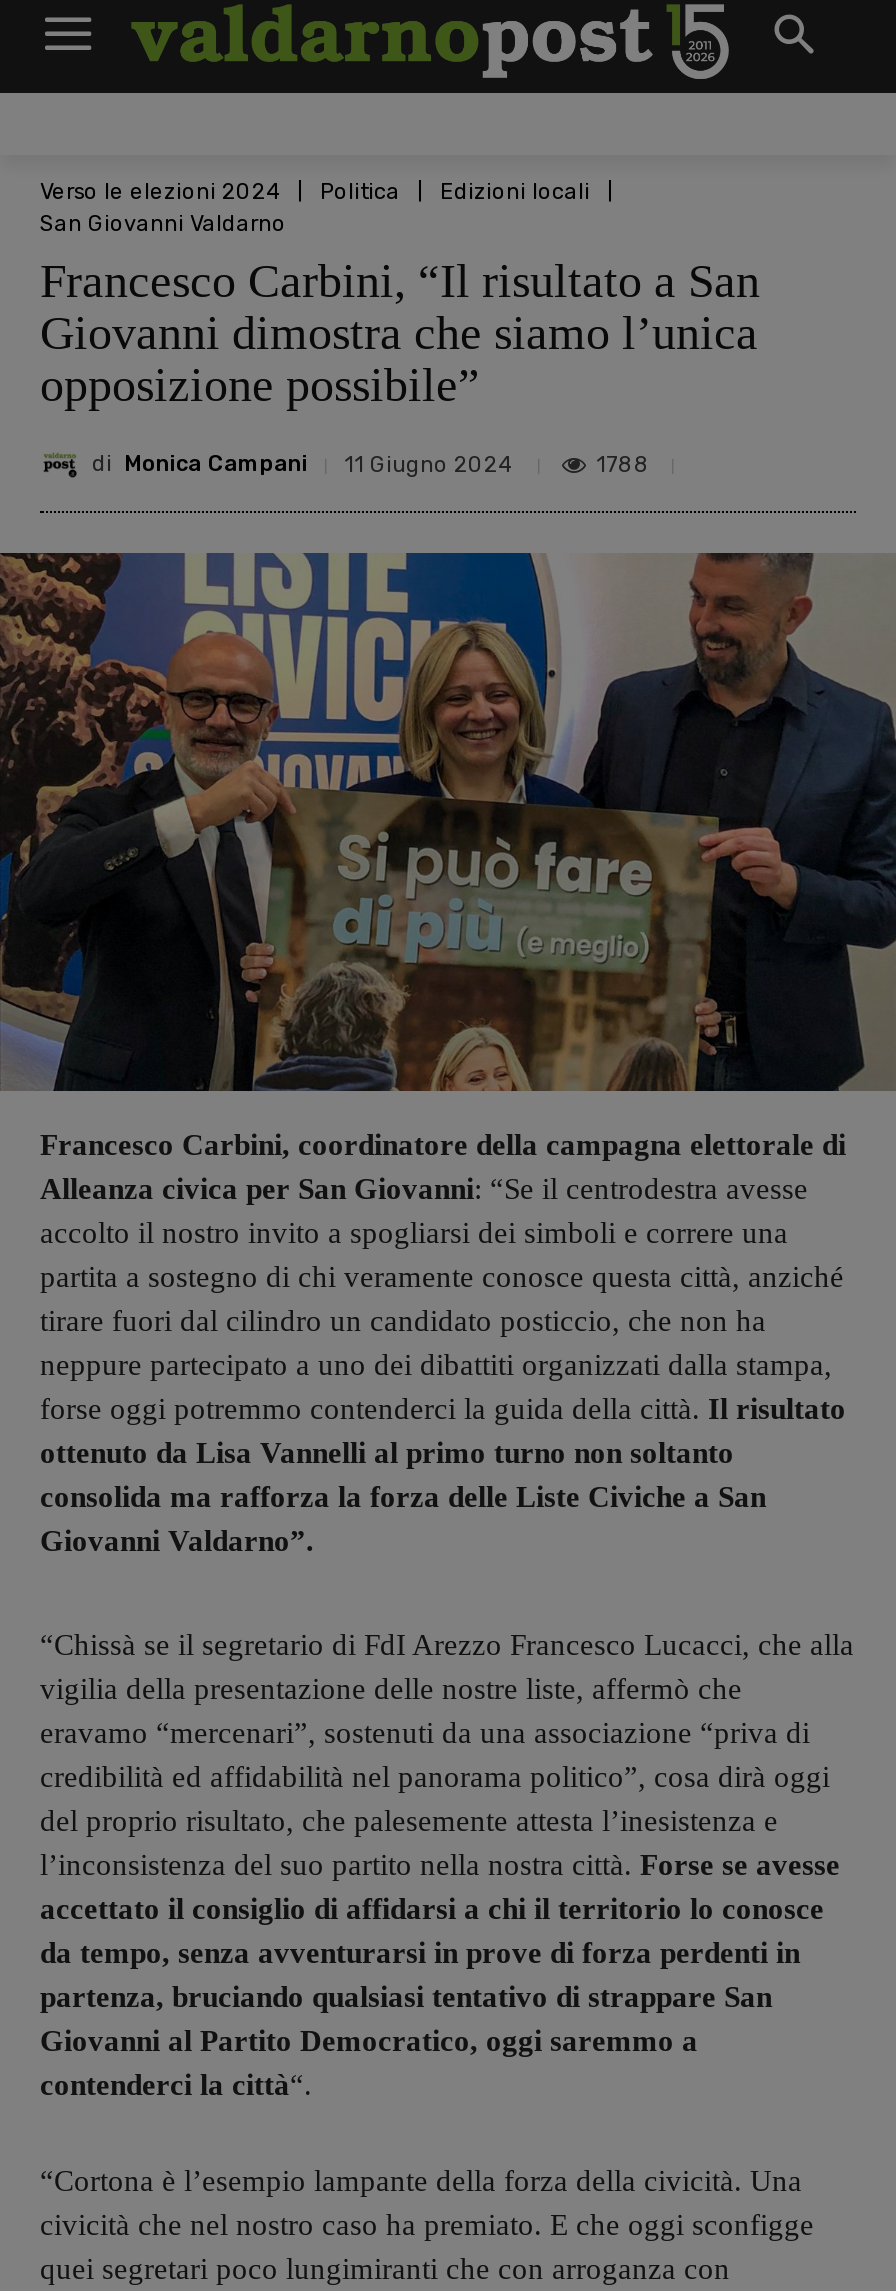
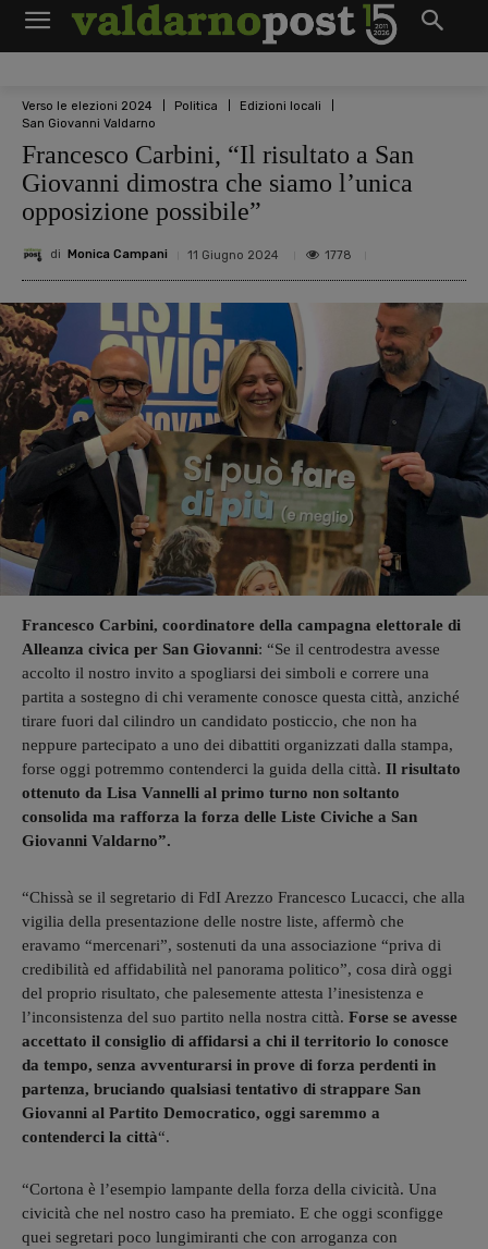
- 1788
+ 1778
